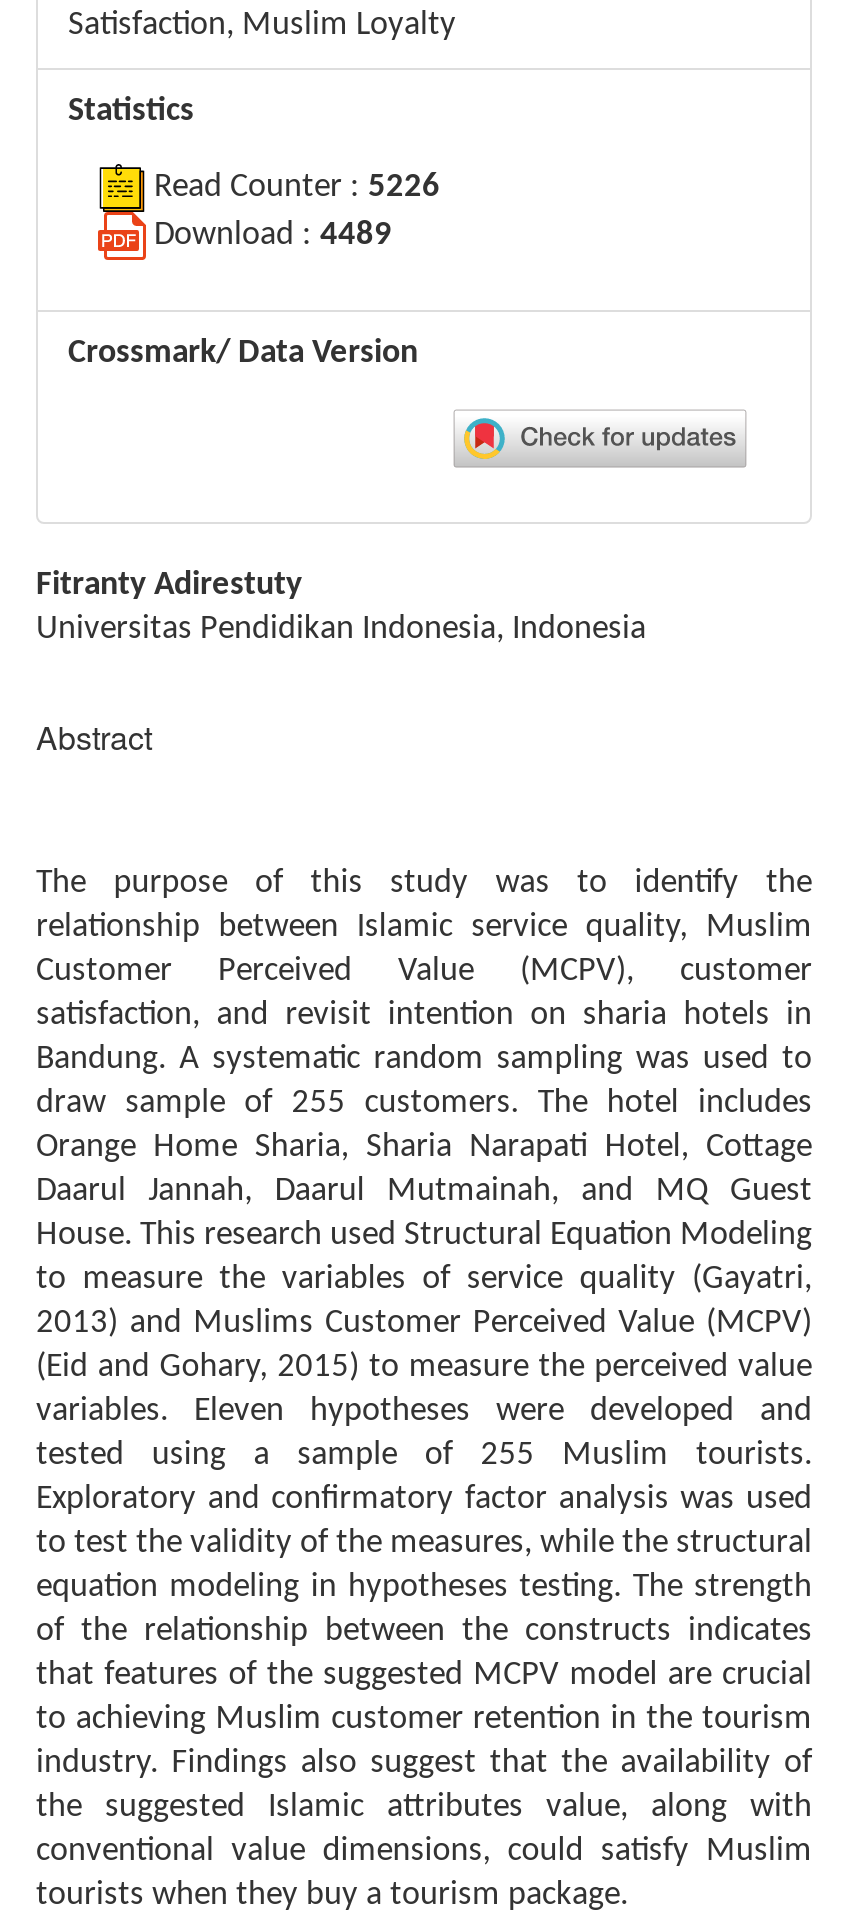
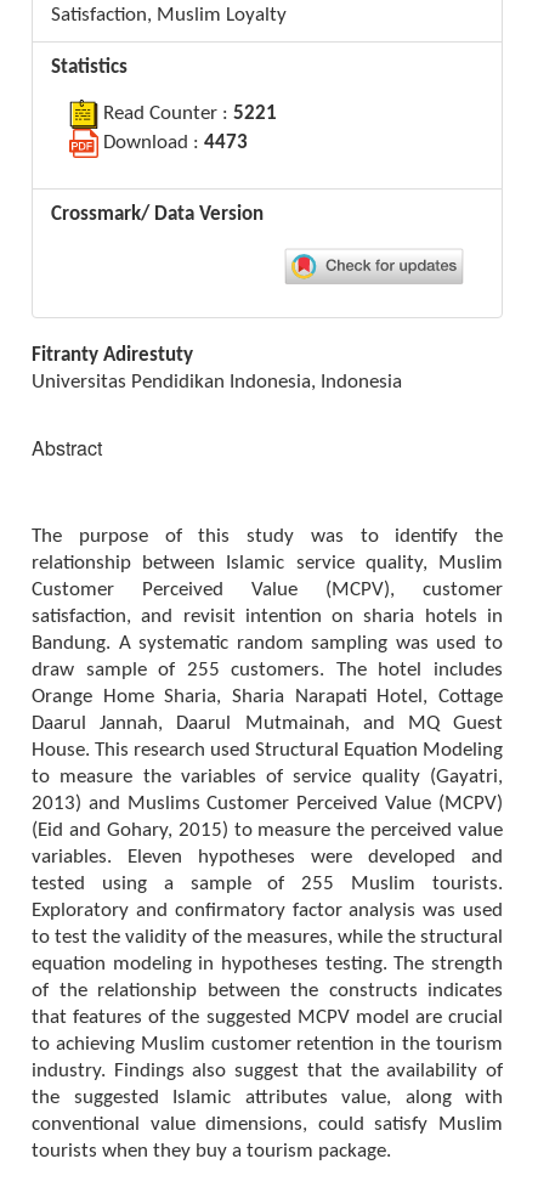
- Read Counter : 5226
+ Read Counter : 5221

- Download : 4489
+ Download : 4473
